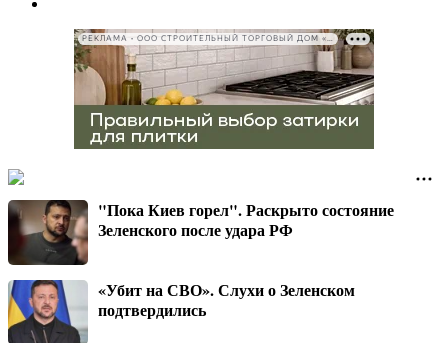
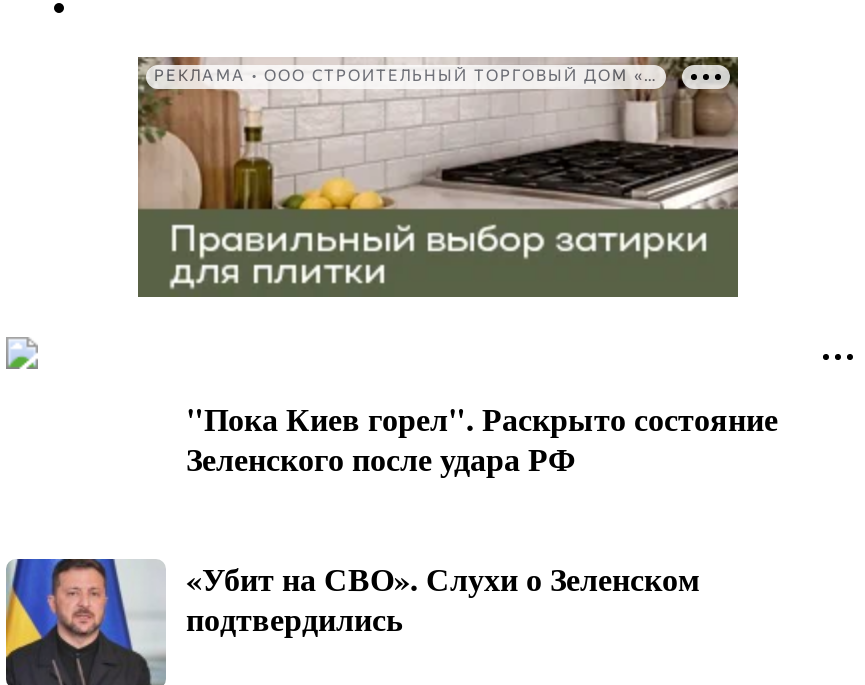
- [image]
